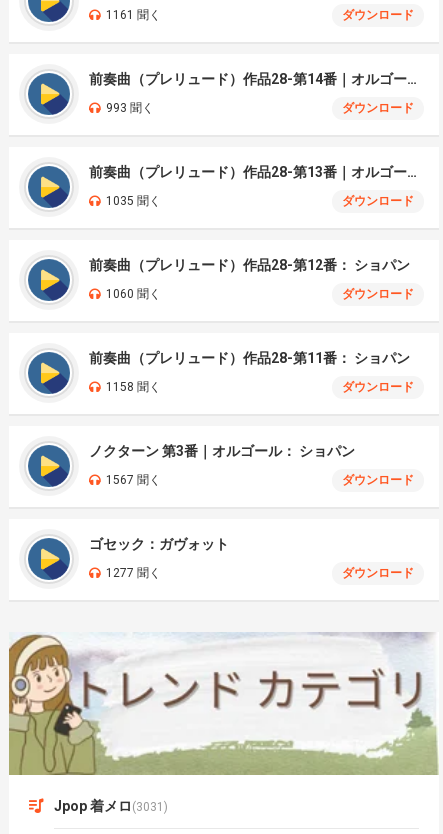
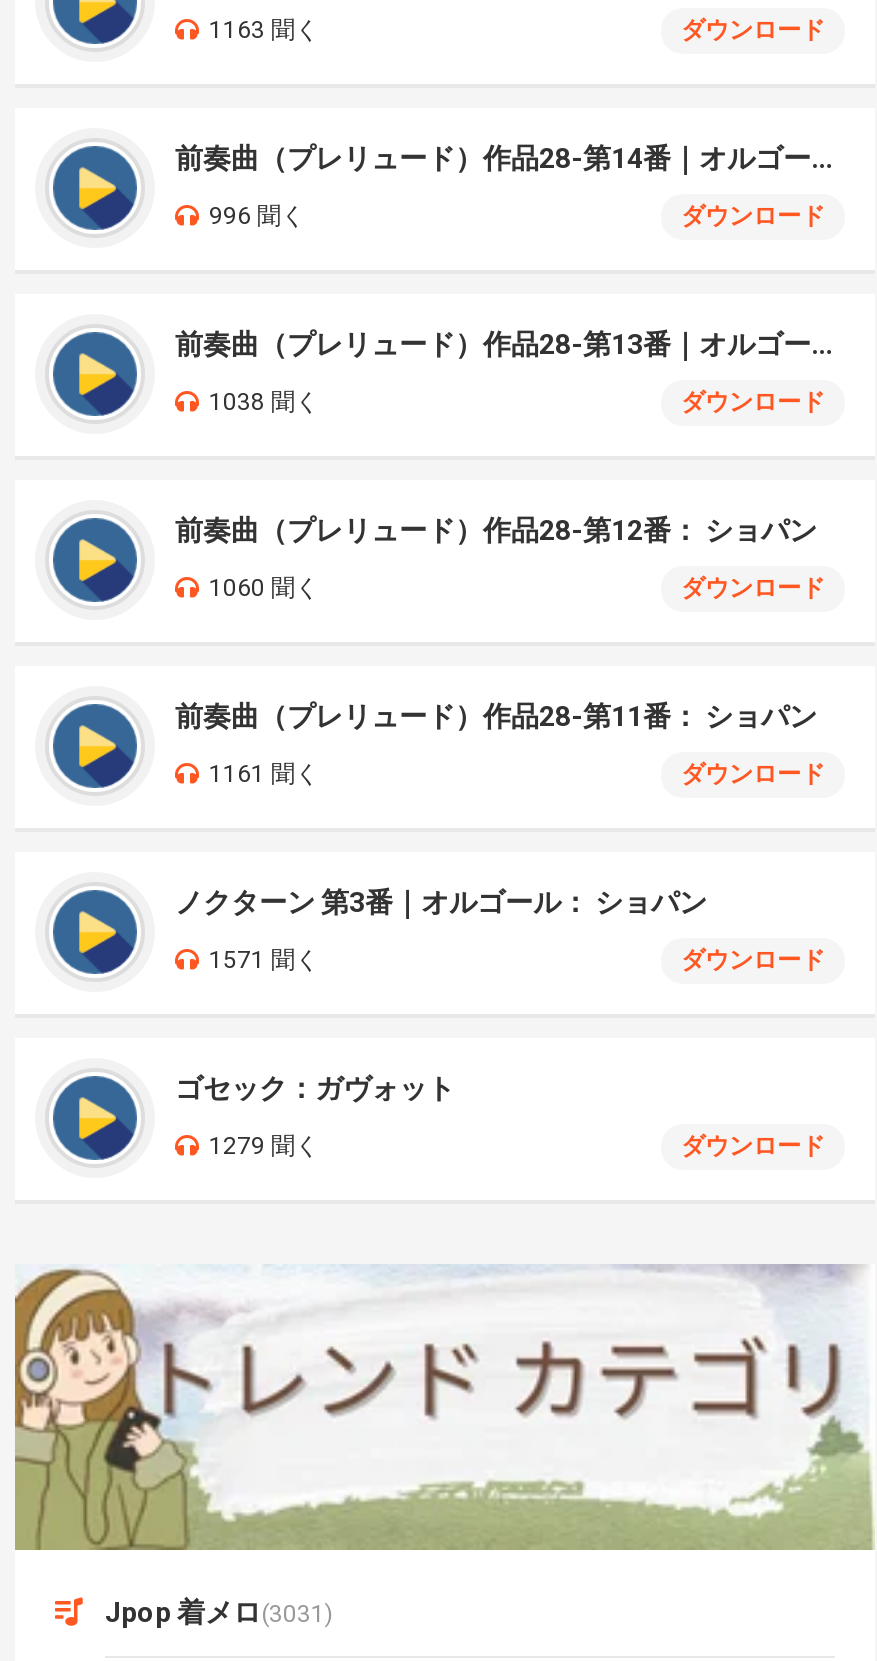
- 1161 聞く
+ 1163 聞く

- 993 聞く
+ 996 聞く

- 1035 聞く
+ 1038 聞く

- 1158 聞く
+ 1161 聞く

- 1567 聞く
+ 1571 聞く

- 1277 聞く
+ 1279 聞く
